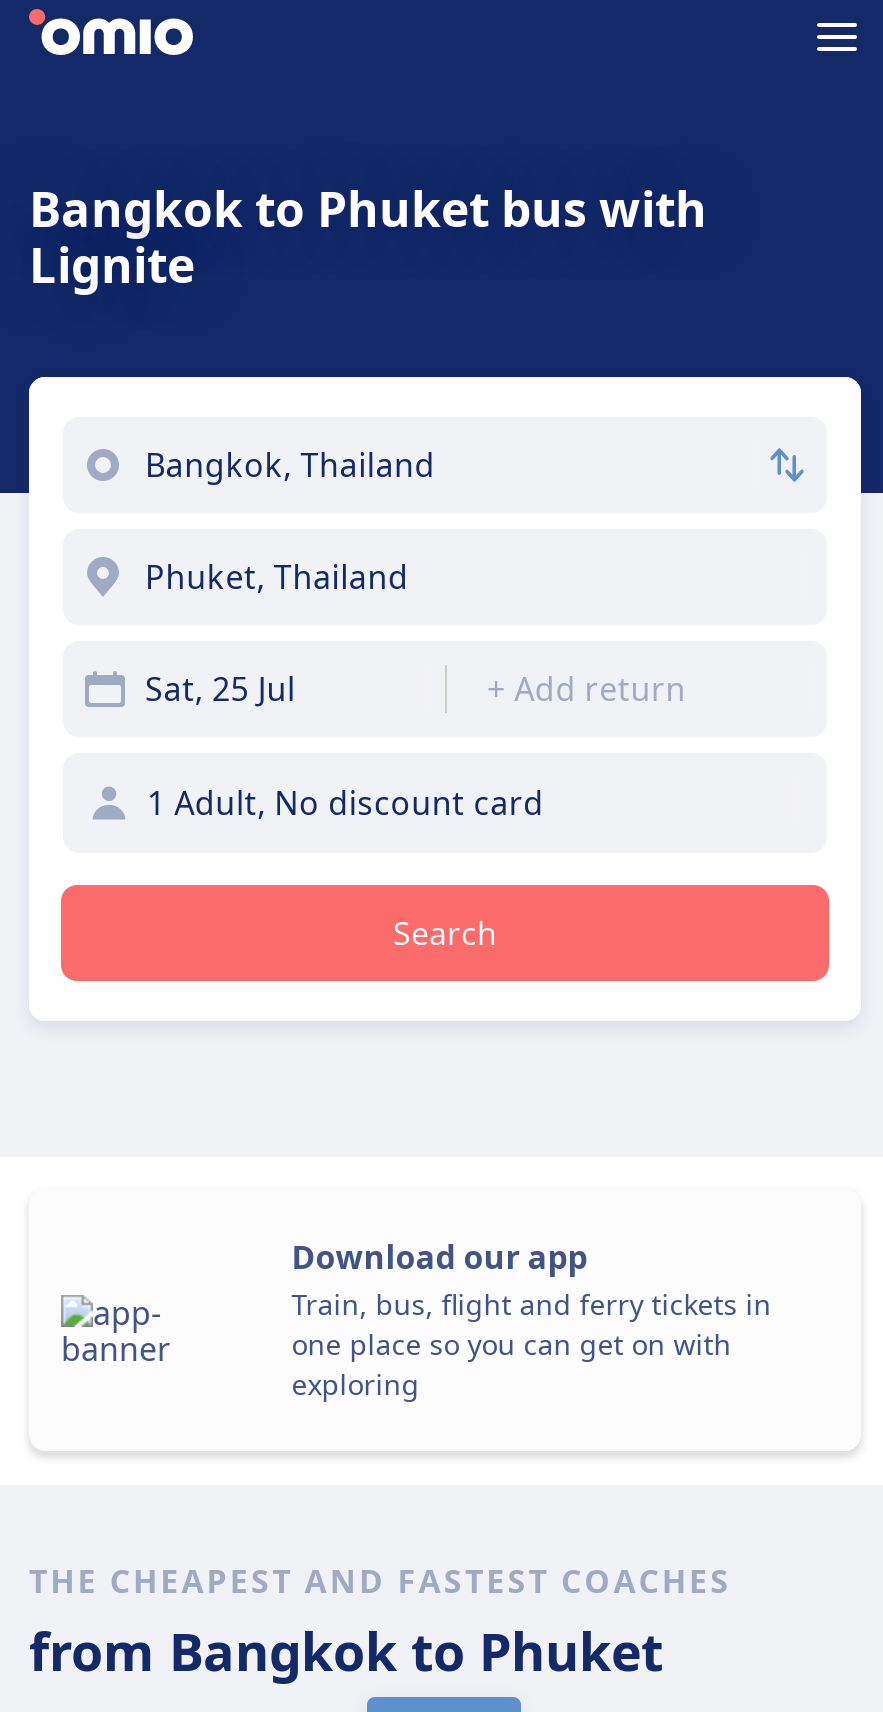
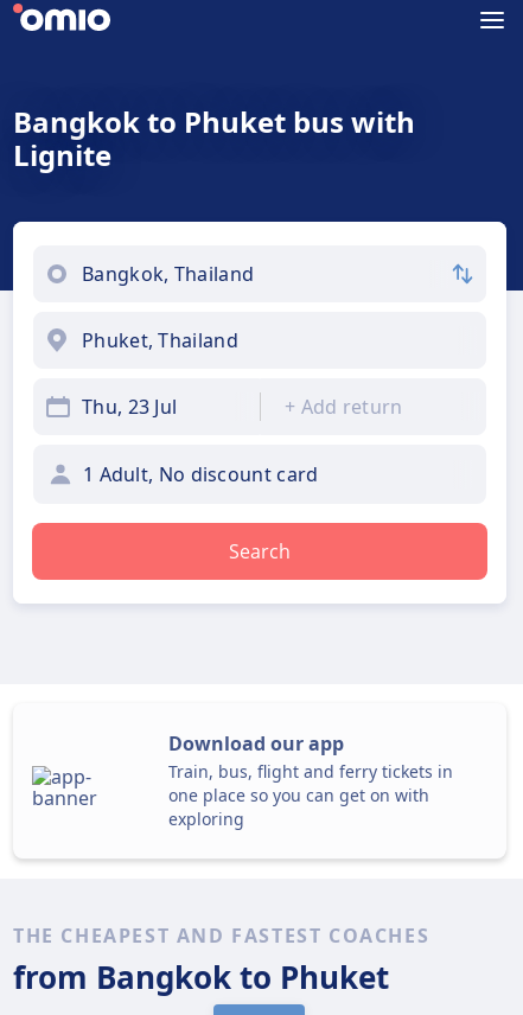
- Sat, 25 Jul
+ Thu, 23 Jul
